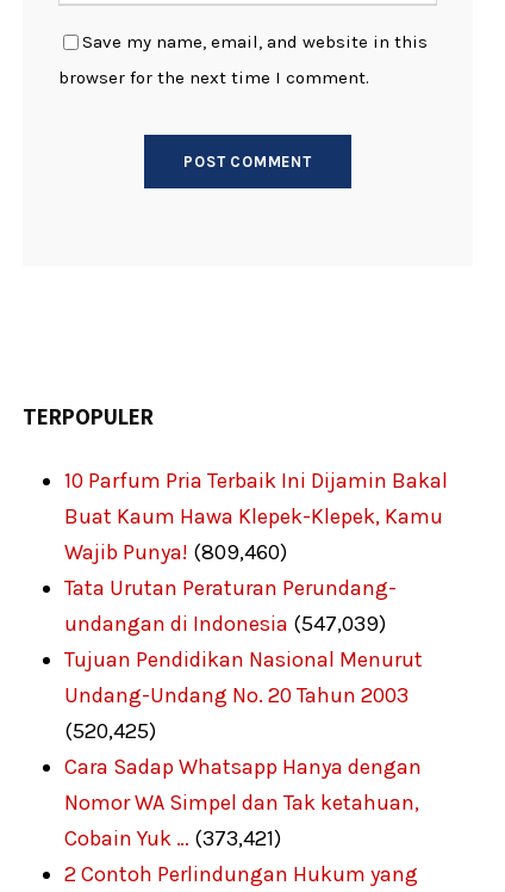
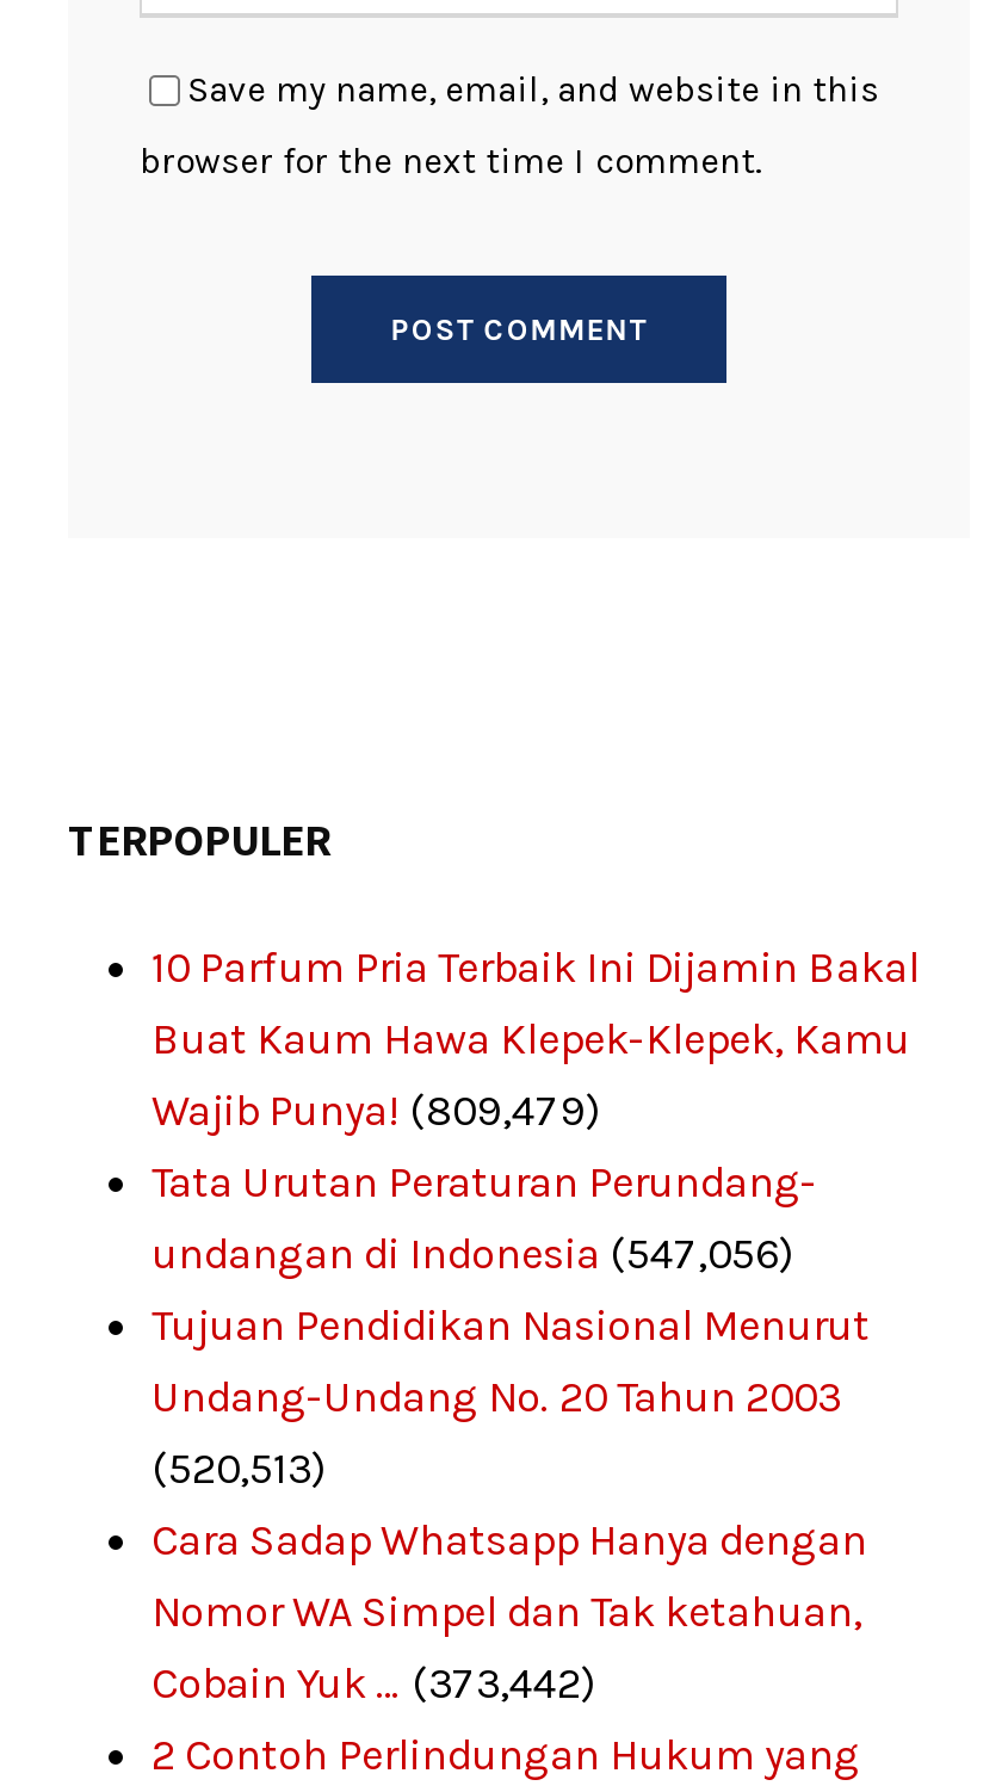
- Wajib Punya! (809,460)
+ Wajib Punya! (809,479)

- undangan di Indonesia (547,039)
+ undangan di Indonesia (547,056)

- (520,425)
+ (520,513)

- Cobain Yuk … (373,421)
+ Cobain Yuk … (373,442)
